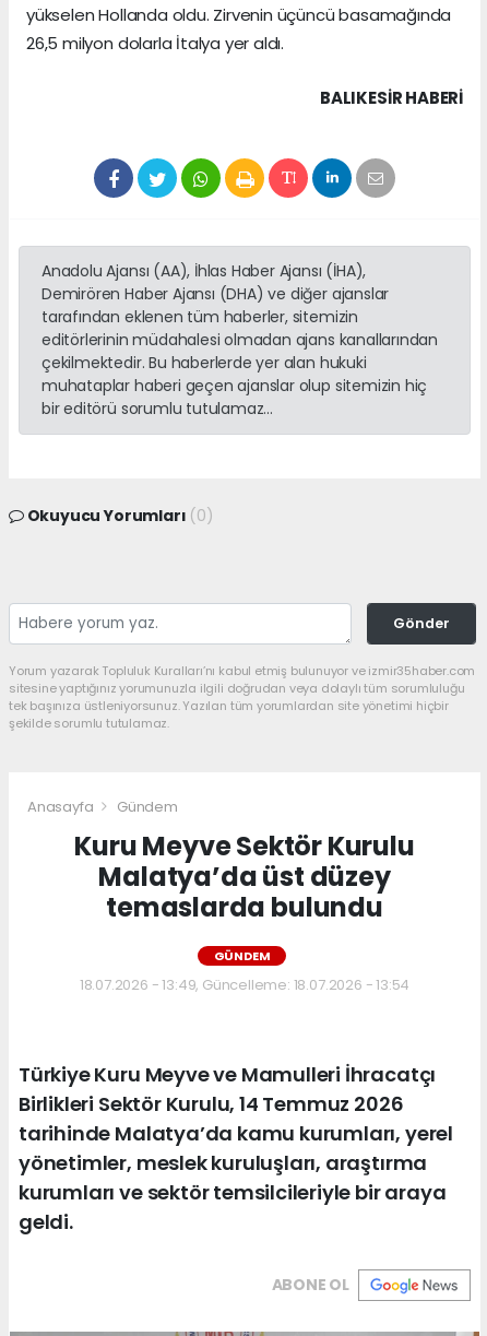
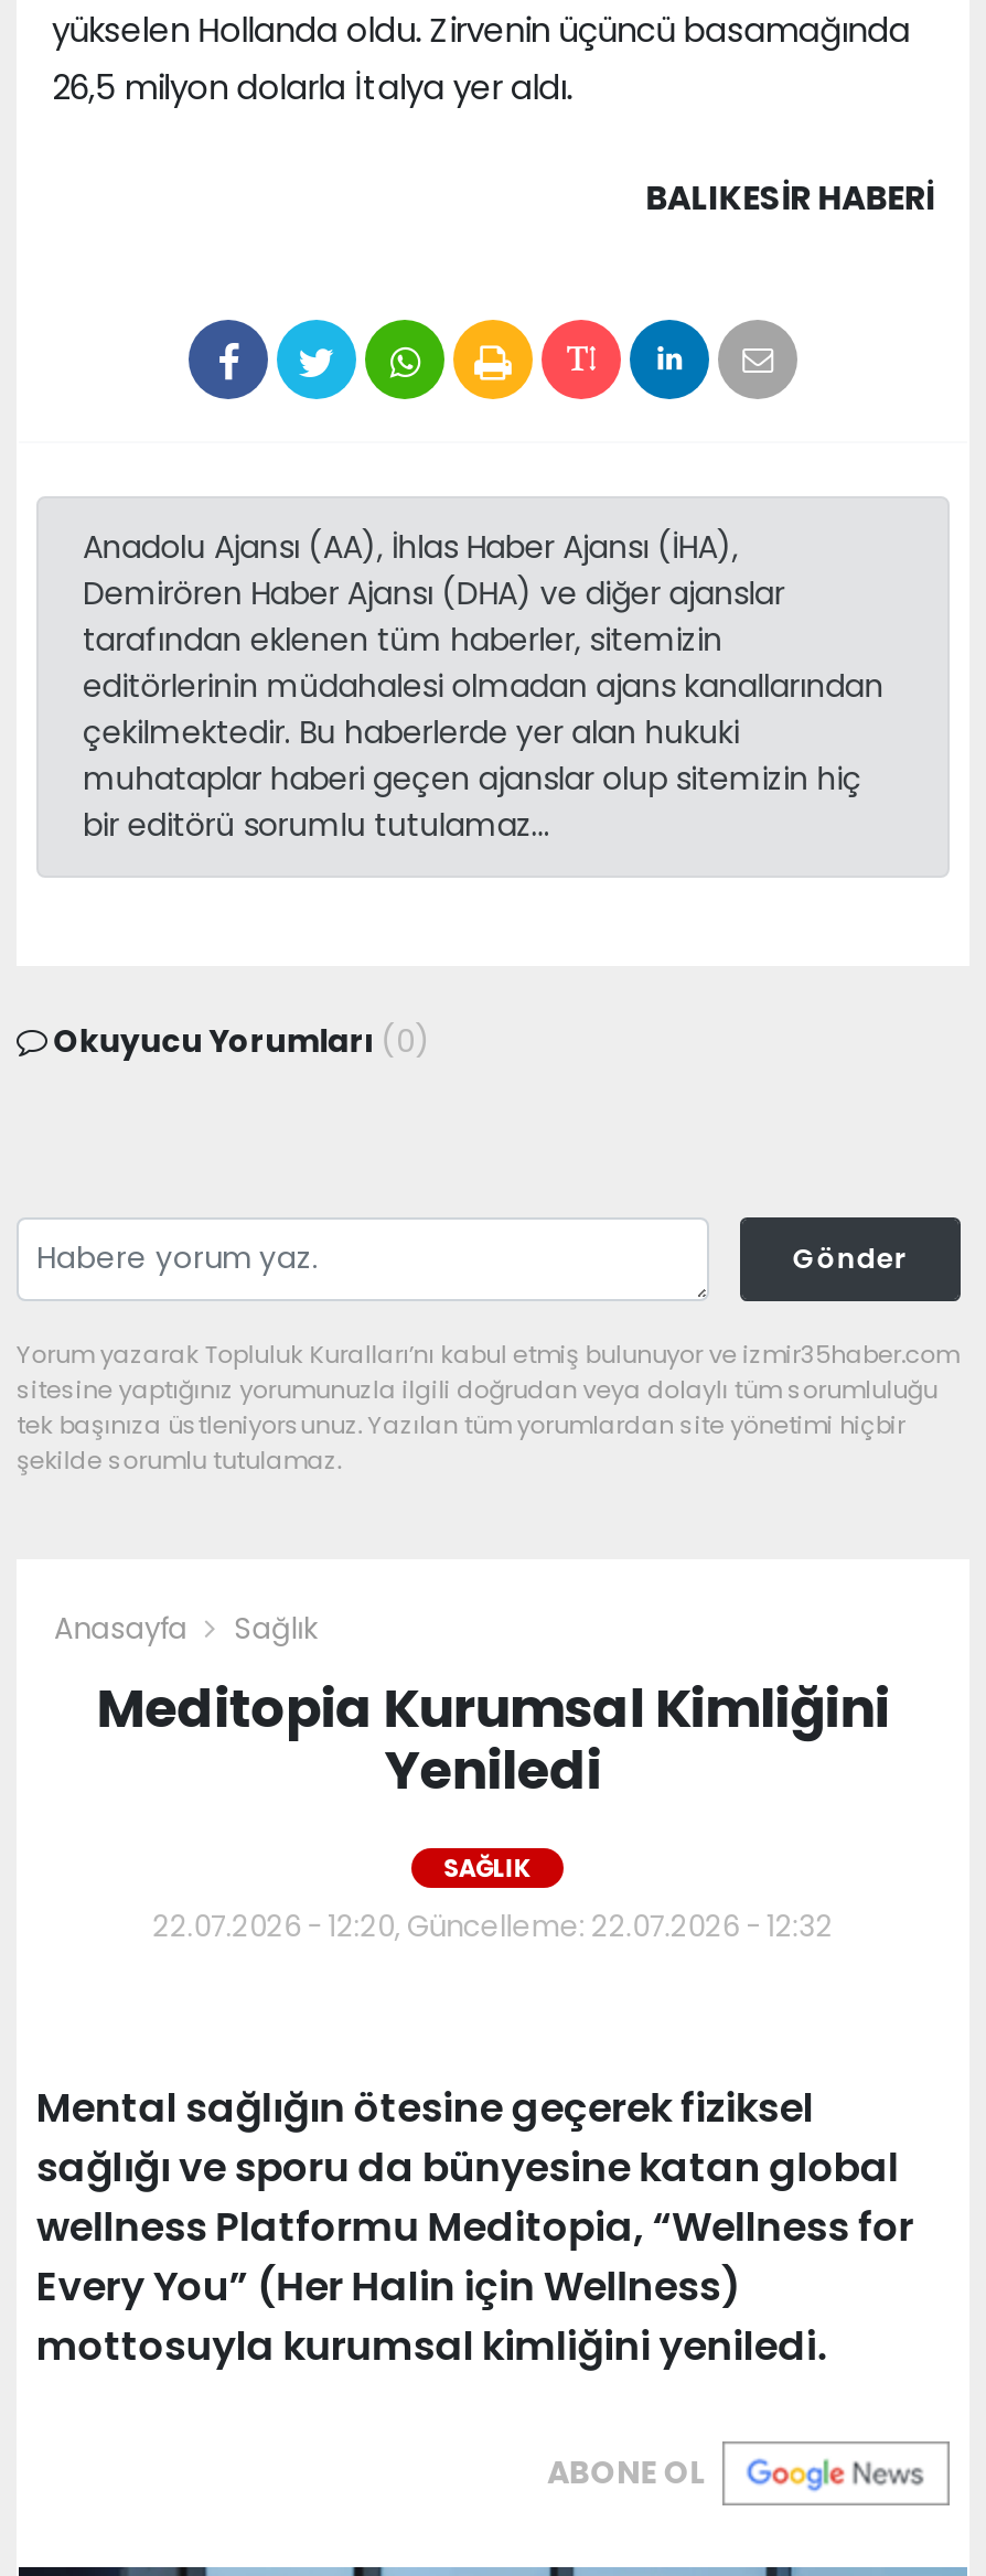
- Gündem
- Kuru Meyve Sektör Kurulu
- Malatya’da üst düzey
- temaslarda bulundu
+ Sağlık
+ Meditopia Kurumsal Kimliğini
+ Yeniledi

- GÜNDEM
+ SAĞLIK

- 18.07.2026 - 13:49, Güncelleme: 18.07.2026 - 13:54
+ 22.07.2026 - 12:20, Güncelleme: 22.07.2026 - 12:32

- Türkiye Kuru Meyve ve Mamulleri İhracatçı
- Birlikleri Sektör Kurulu, 14 Temmuz 2026
- tarihinde Malatya’da kamu kurumları, yerel
- yönetimler, meslek kuruluşları, araştırma
- kurumları ve sektör temsilcileriyle bir araya
- geldi.
+ Mental sağlığın ötesine geçerek fiziksel
+ sağlığı ve sporu da bünyesine katan global
+ wellness Platformu Meditopia, “Wellness for
+ Every You” (Her Halin için Wellness)
+ mottosuyla kurumsal kimliğini yeniledi.
